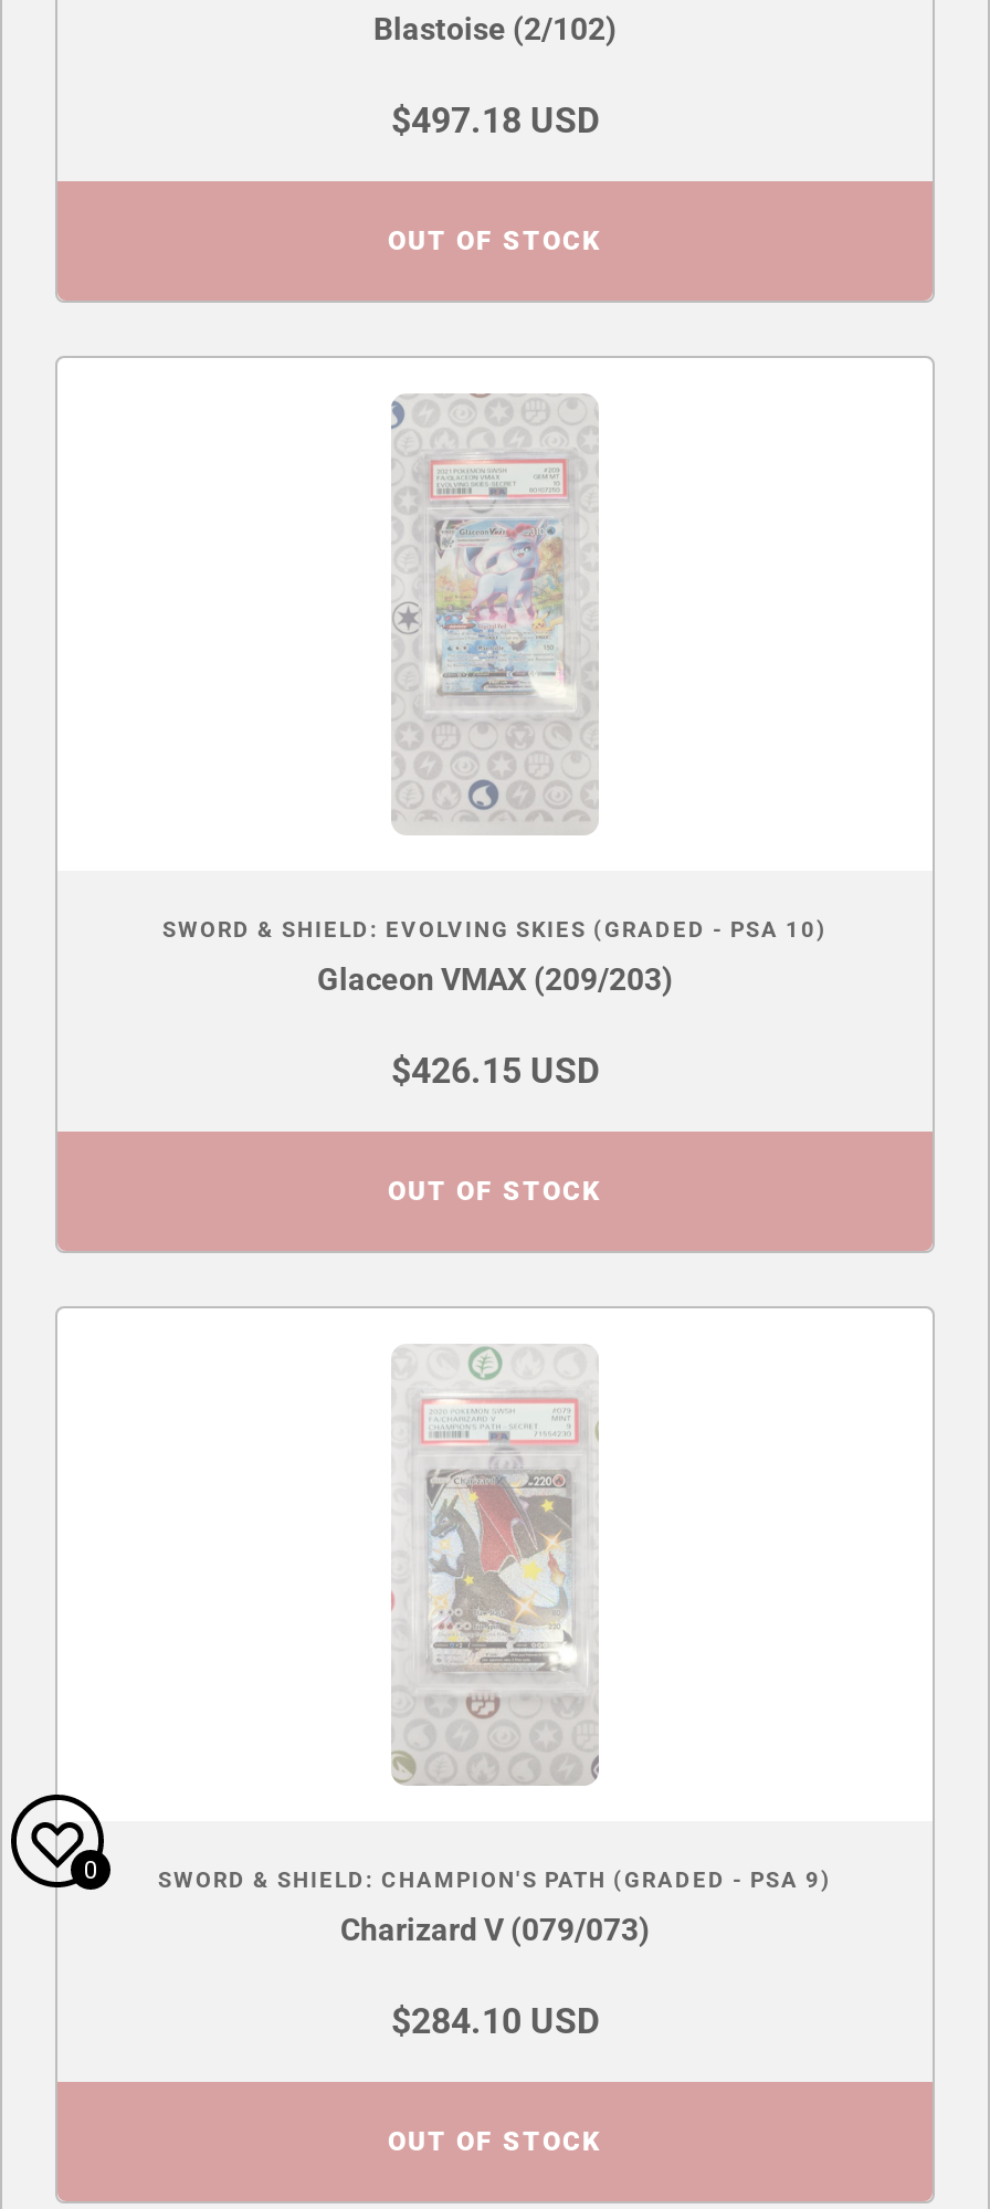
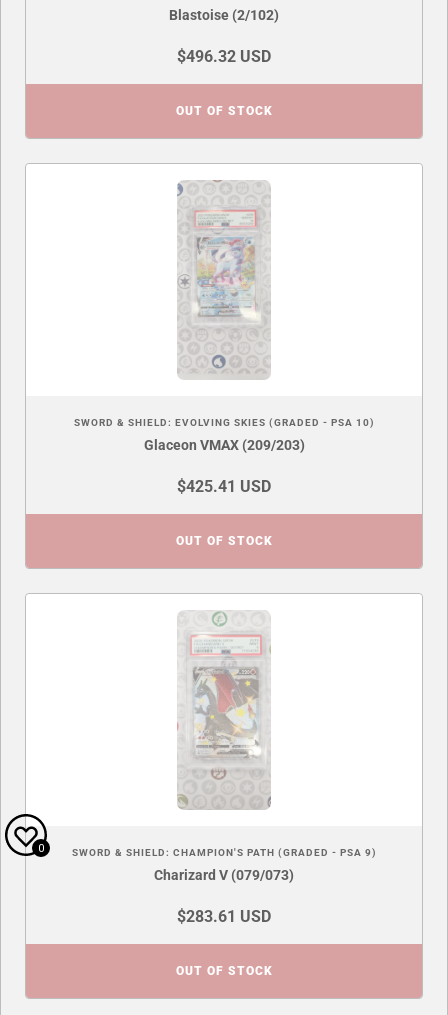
- $497.18 USD
+ $496.32 USD

- $426.15 USD
+ $425.41 USD

- $284.10 USD
+ $283.61 USD
